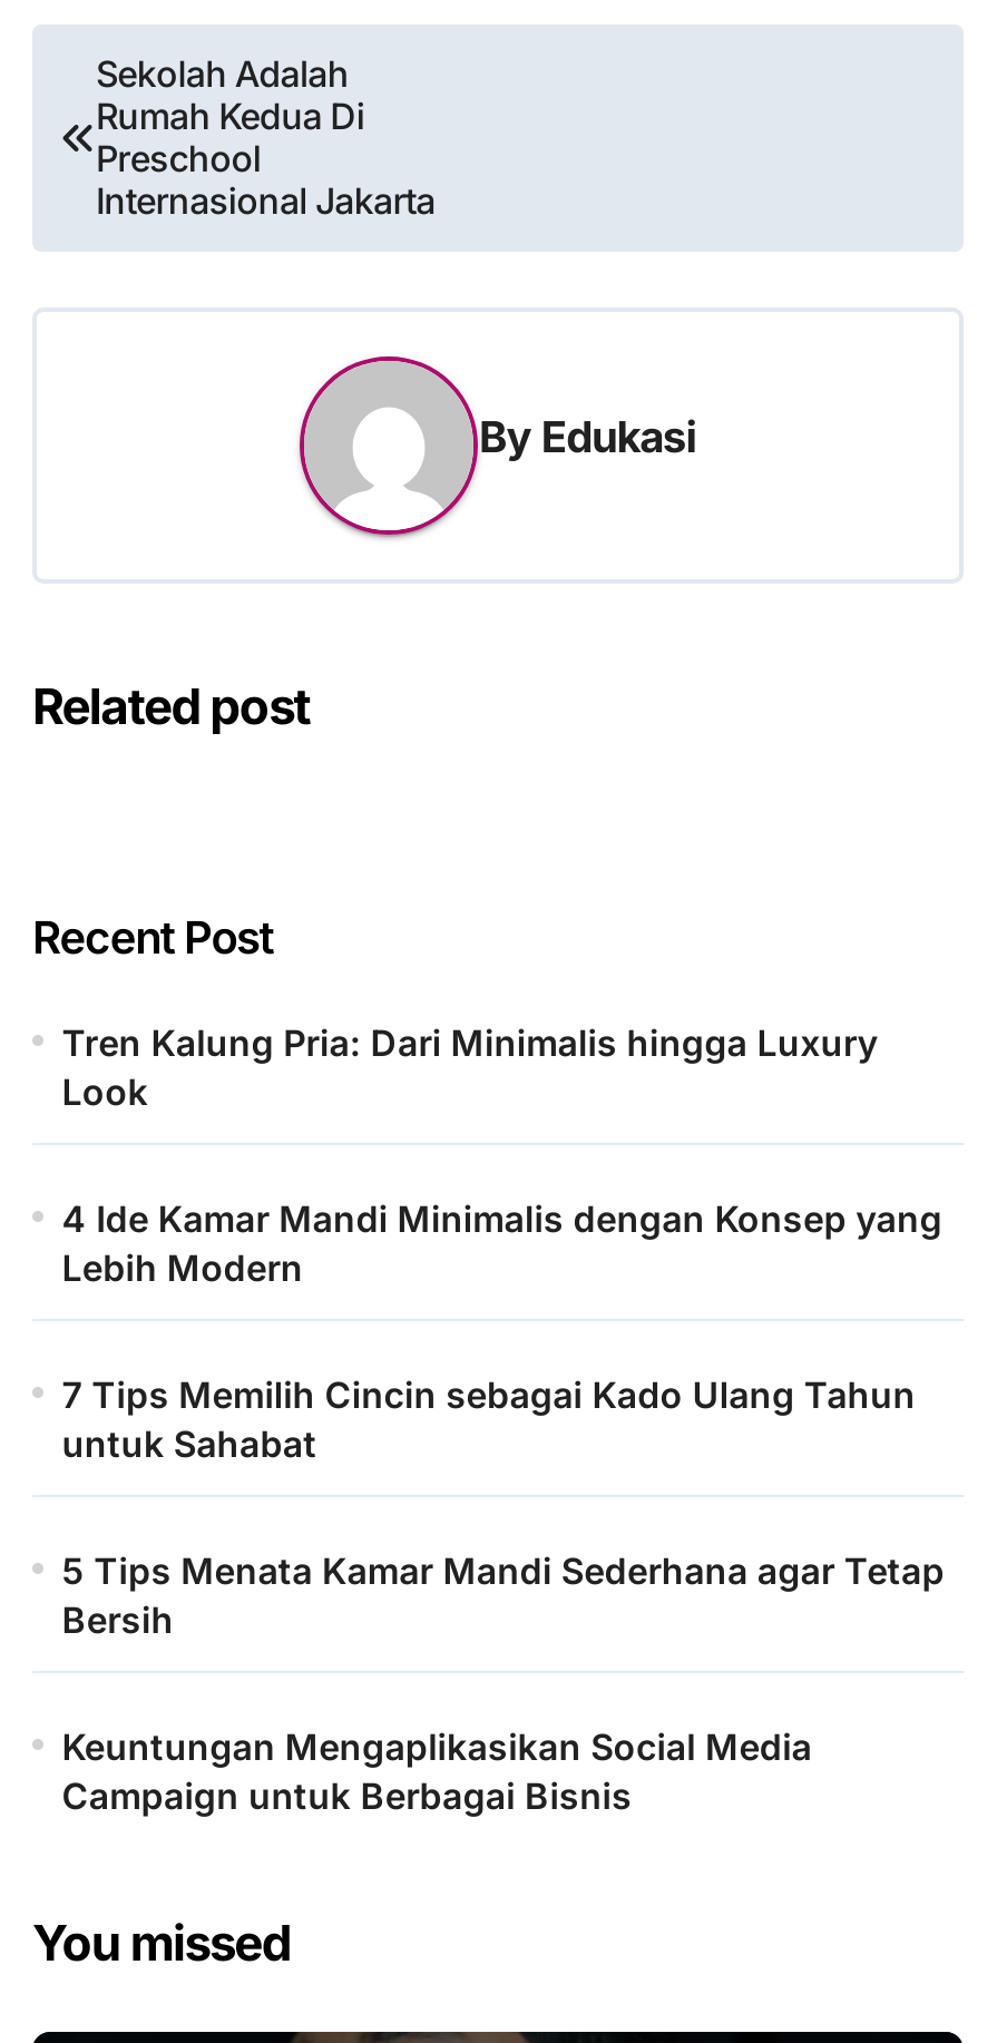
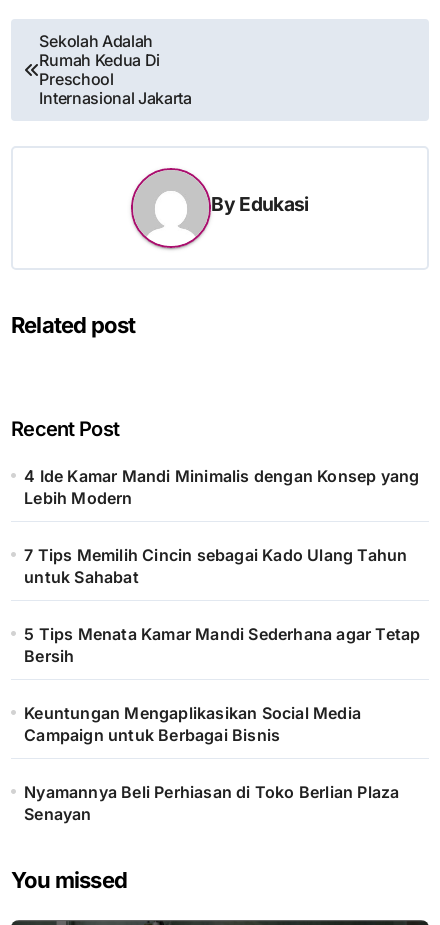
- Tren Kalung Pria: Dari Minimalis hingga Luxury
- Look

moved up: 4 Ide Kamar Mandi Minimalis dengan Konsep yang | Lebih Modern | 7 Tips Memilih Cincin sebagai Kado Ulang Tahun | untuk Sahabat | 5 Tips Menata Kamar Mandi Sederhana agar Tetap | Bersih | Keuntungan Mengaplikasikan Social Media | Campaign untuk Berbagai Bisnis

+ Nyamannya Beli Perhiasan di Toko Berlian Plaza
+ Senayan
